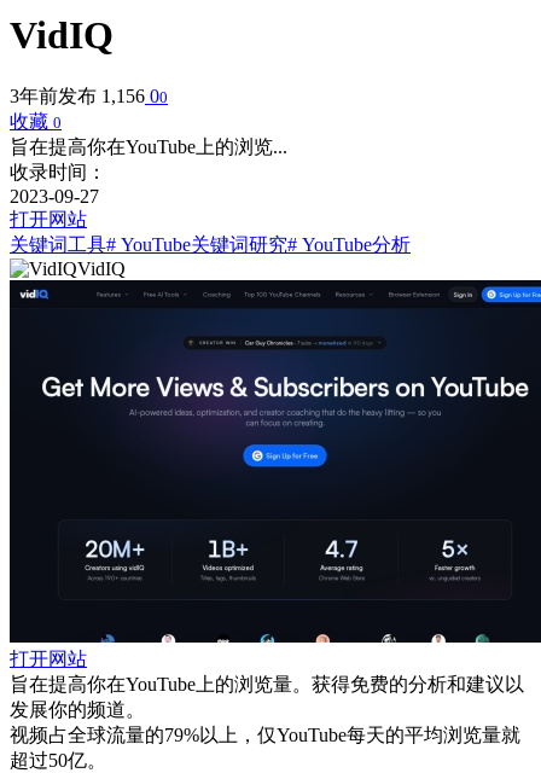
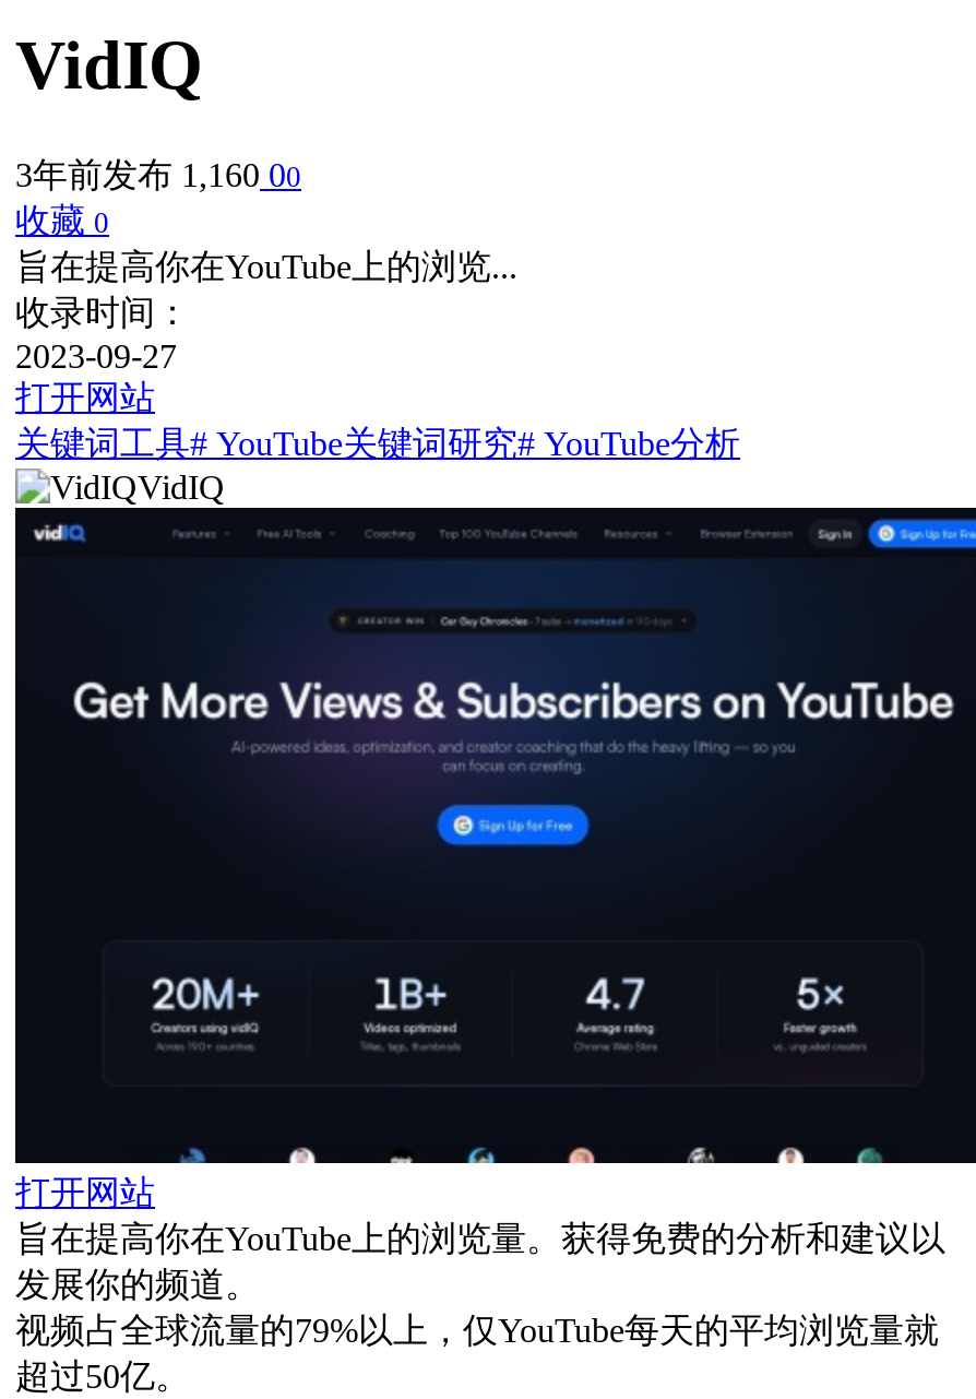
- 3年前发布1,156 00
+ 3年前发布1,160 00
